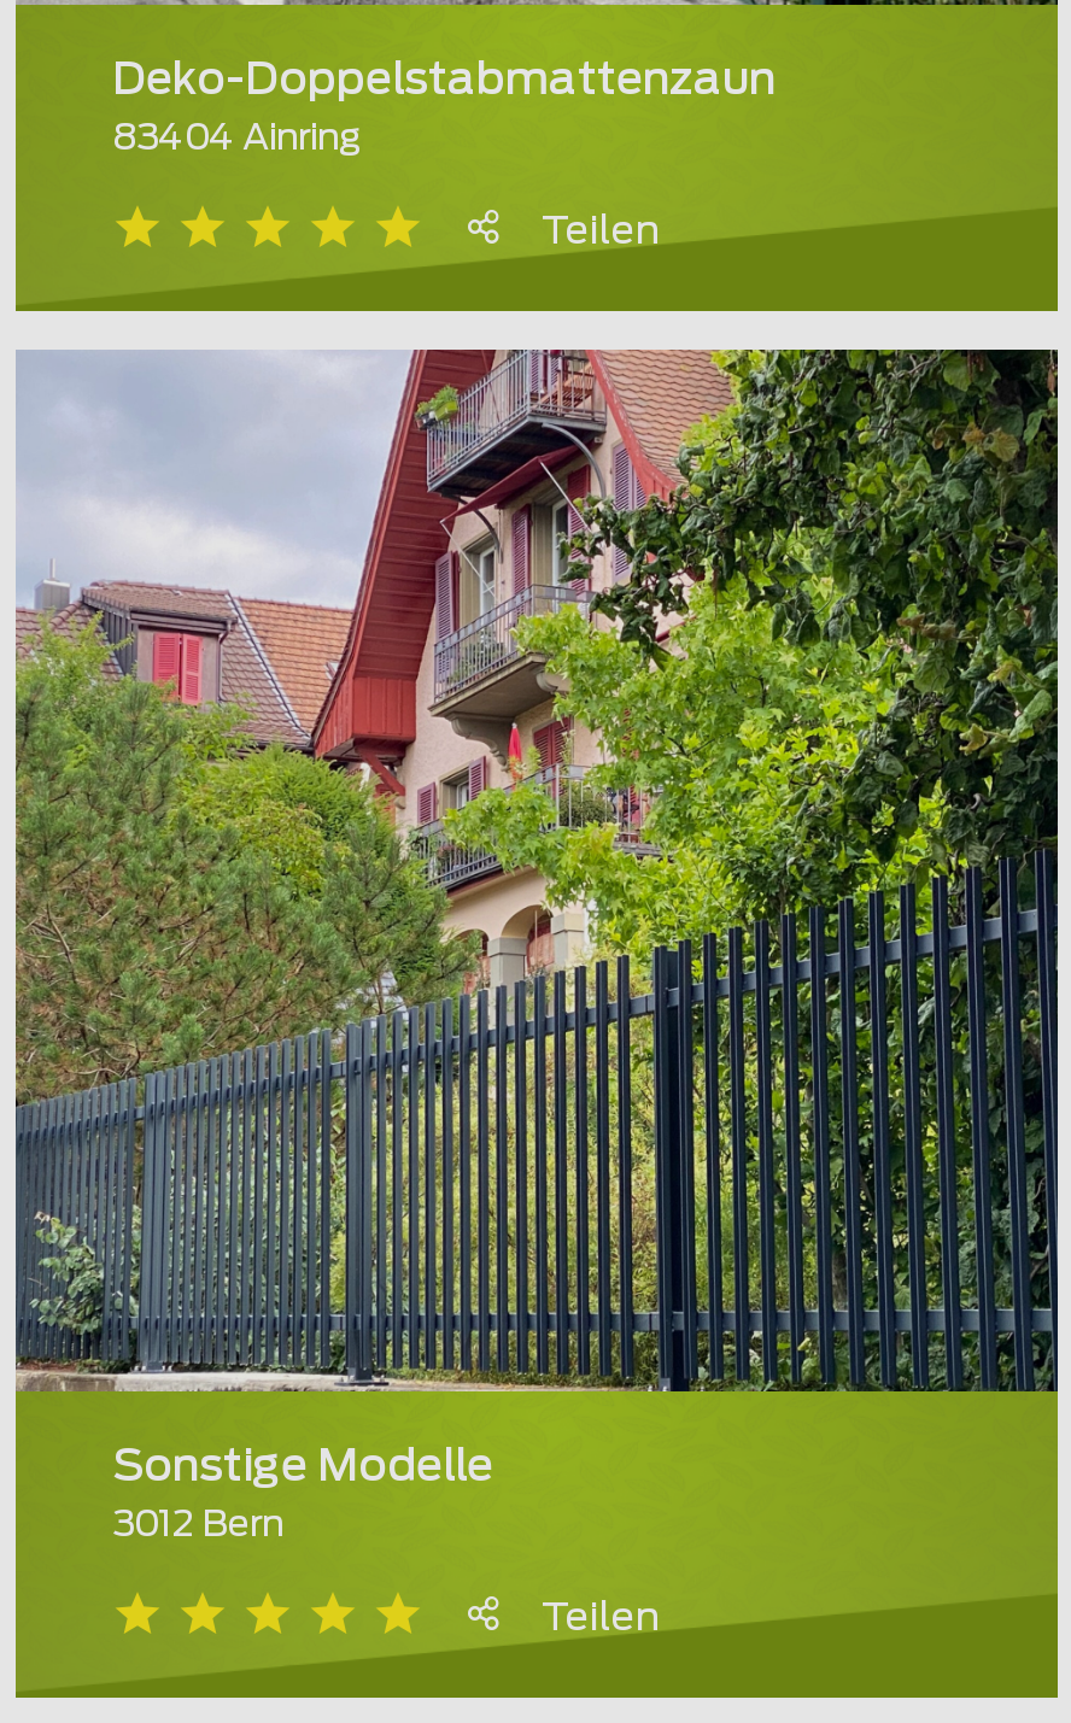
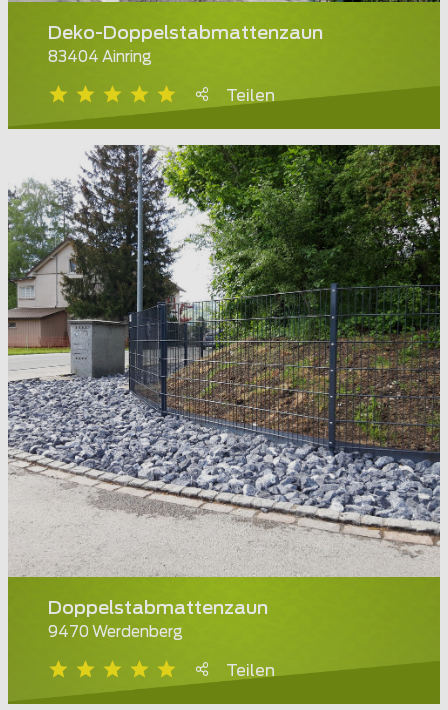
- [image]
- Sonstige Modelle
- 3012 Bern
+ [image]
+ Doppelstabmattenzaun
+ 9470 Werdenberg
